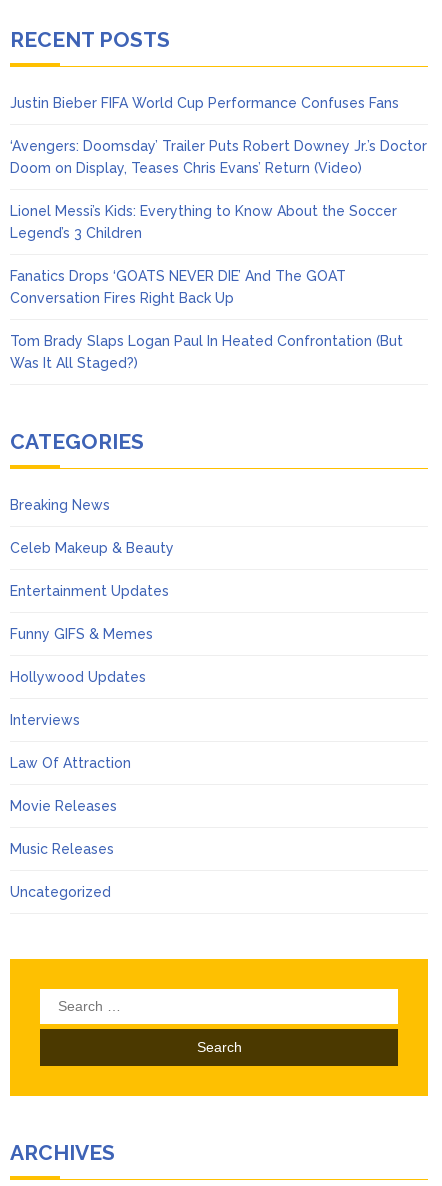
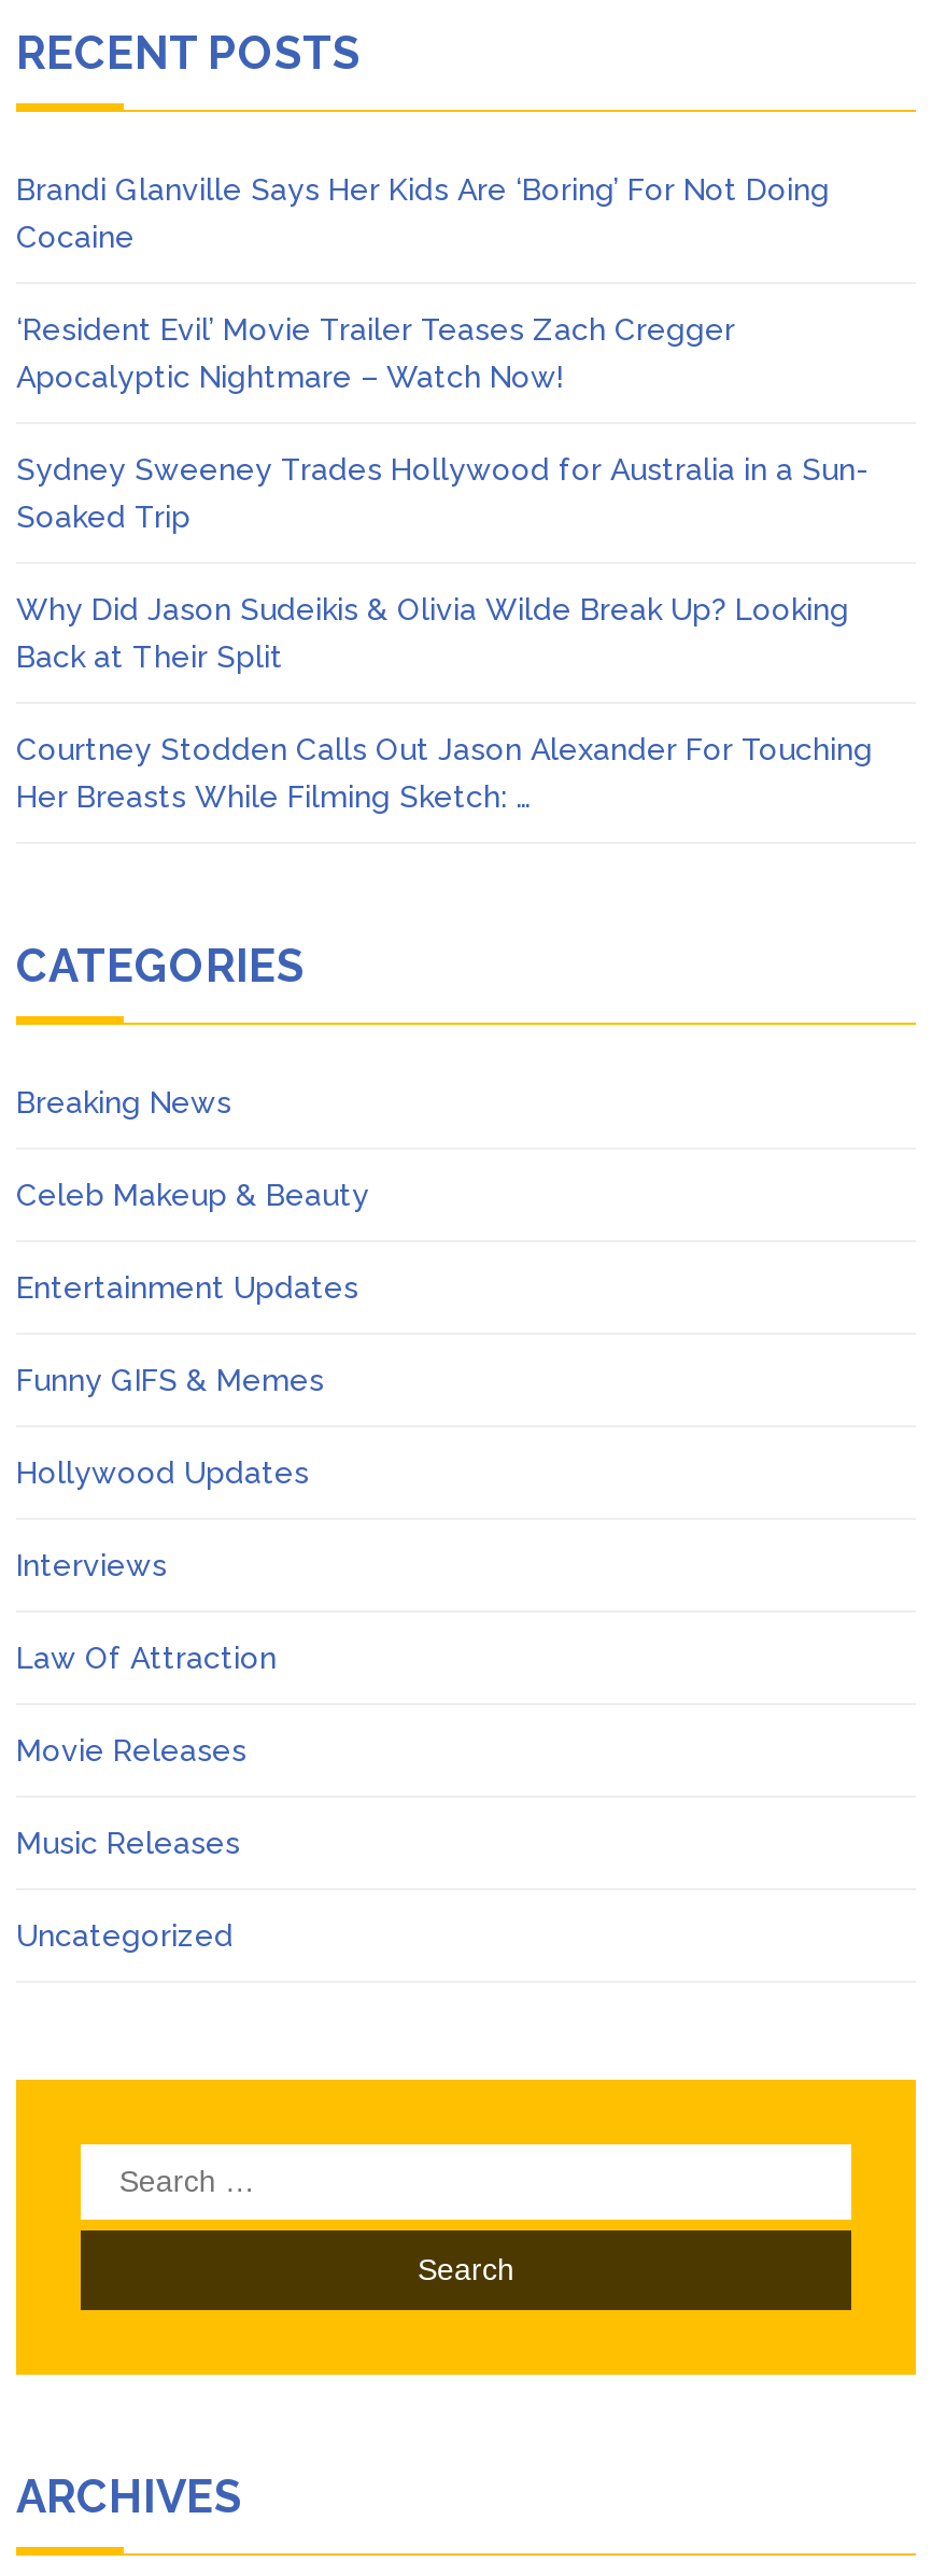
- Justin Bieber FIFA World Cup Performance Confuses Fans
+ Brandi Glanville Says Her Kids Are ‘Boring’ For Not Doing
+ Cocaine

- ‘Avengers: Doomsday’ Trailer Puts Robert Downey Jr.’s Doctor
- Doom on Display, Teases Chris Evans’ Return (Video)
+ ‘Resident Evil’ Movie Trailer Teases Zach Cregger
+ Apocalyptic Nightmare – Watch Now!

- Lionel Messi’s Kids: Everything to Know About the Soccer
- Legend’s 3 Children
+ Sydney Sweeney Trades Hollywood for Australia in a Sun-
+ Soaked Trip

- Fanatics Drops ‘GOATS NEVER DIE’ And The GOAT
- Conversation Fires Right Back Up
+ Why Did Jason Sudeikis & Olivia Wilde Break Up? Looking
+ Back at Their Split

- Tom Brady Slaps Logan Paul In Heated Confrontation (But
- Was It All Staged?)
+ Courtney Stodden Calls Out Jason Alexander For Touching
+ Her Breasts While Filming Sketch: …
